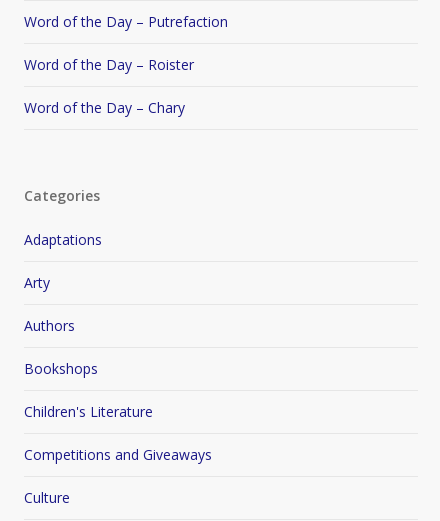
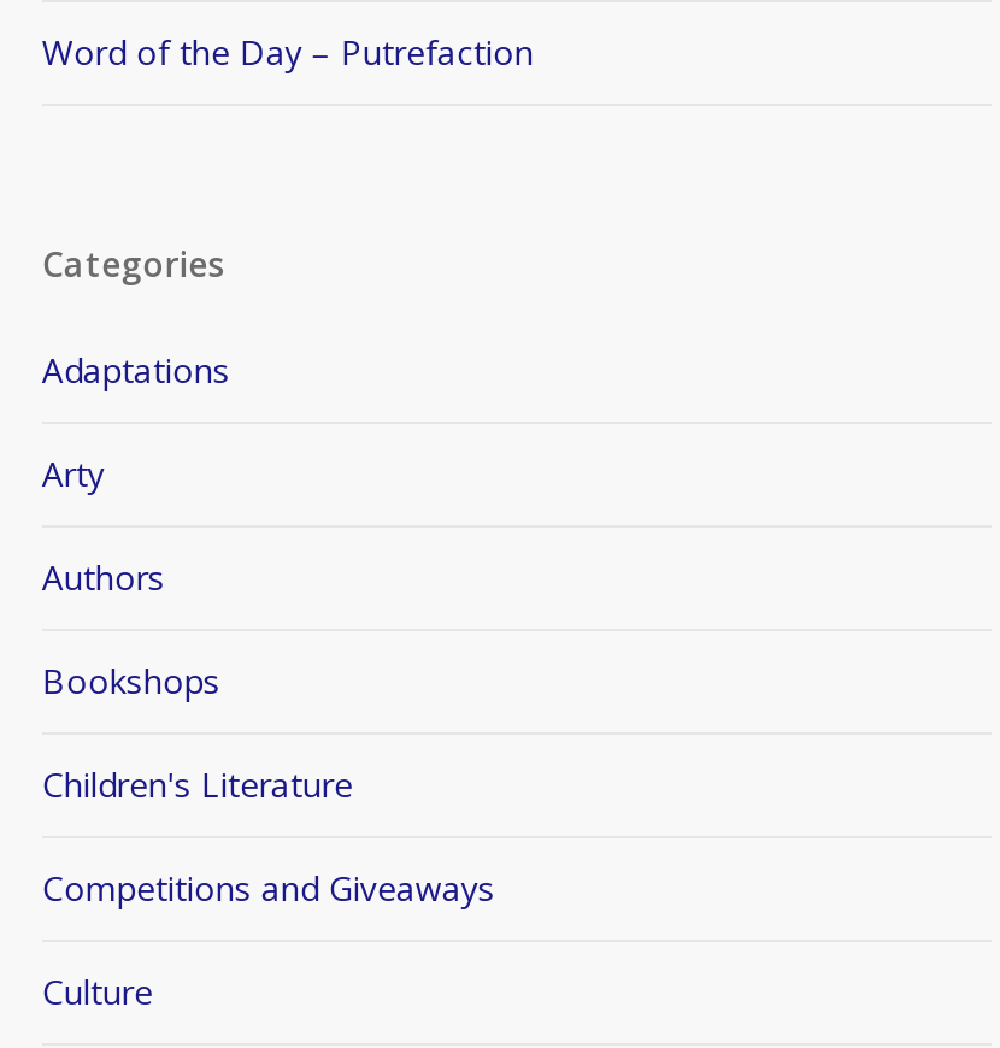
- Word of the Day – Roister
- Word of the Day – Chary
